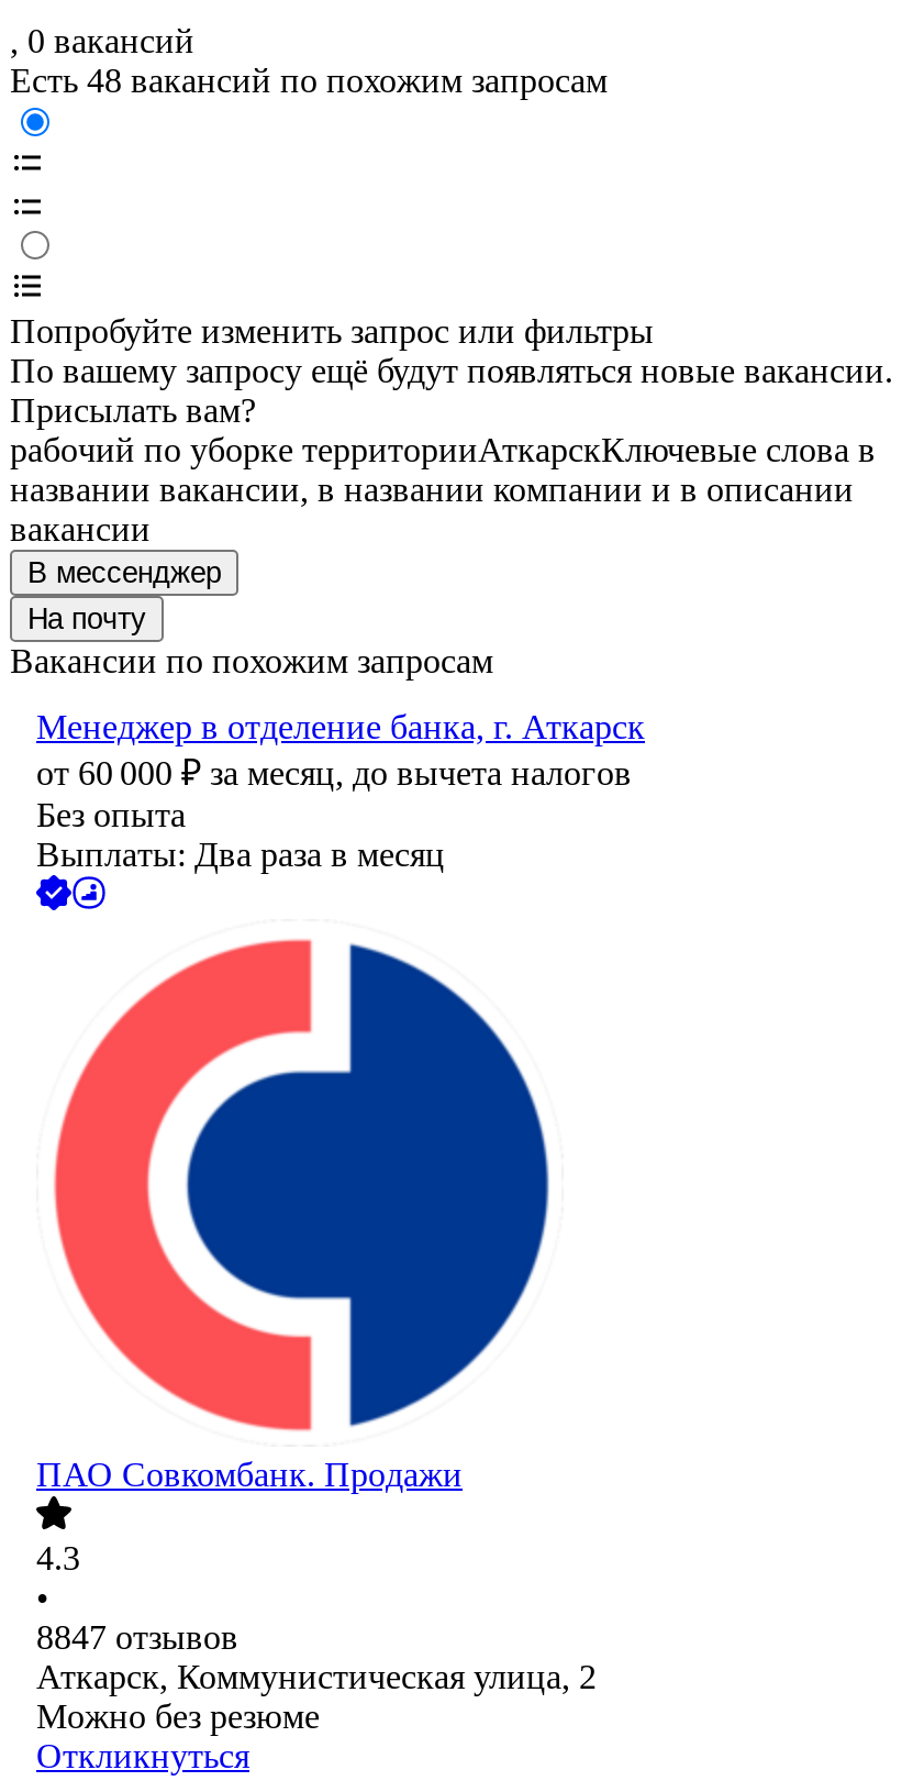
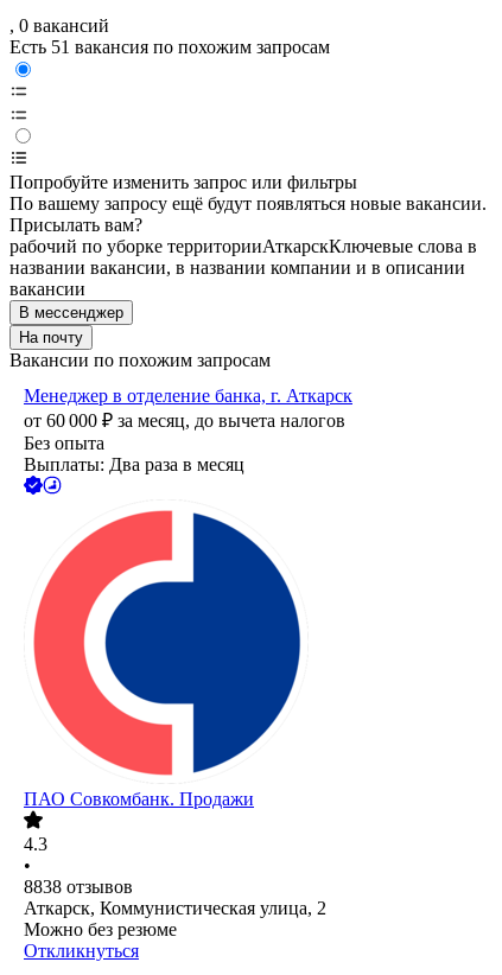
- Есть 48 вакансий по похожим запросам
+ Есть 51 вакансия по похожим запросам

- 8847 отзывов
+ 8838 отзывов
